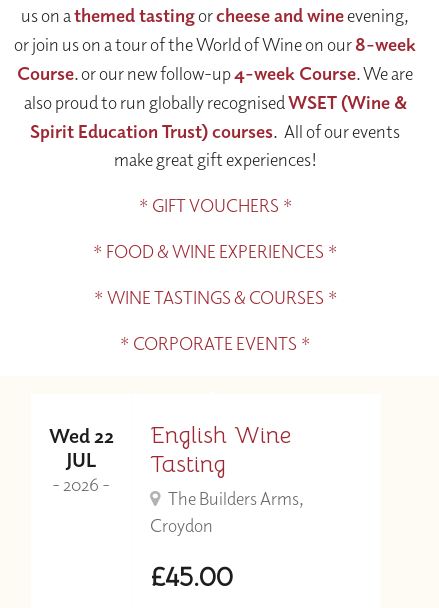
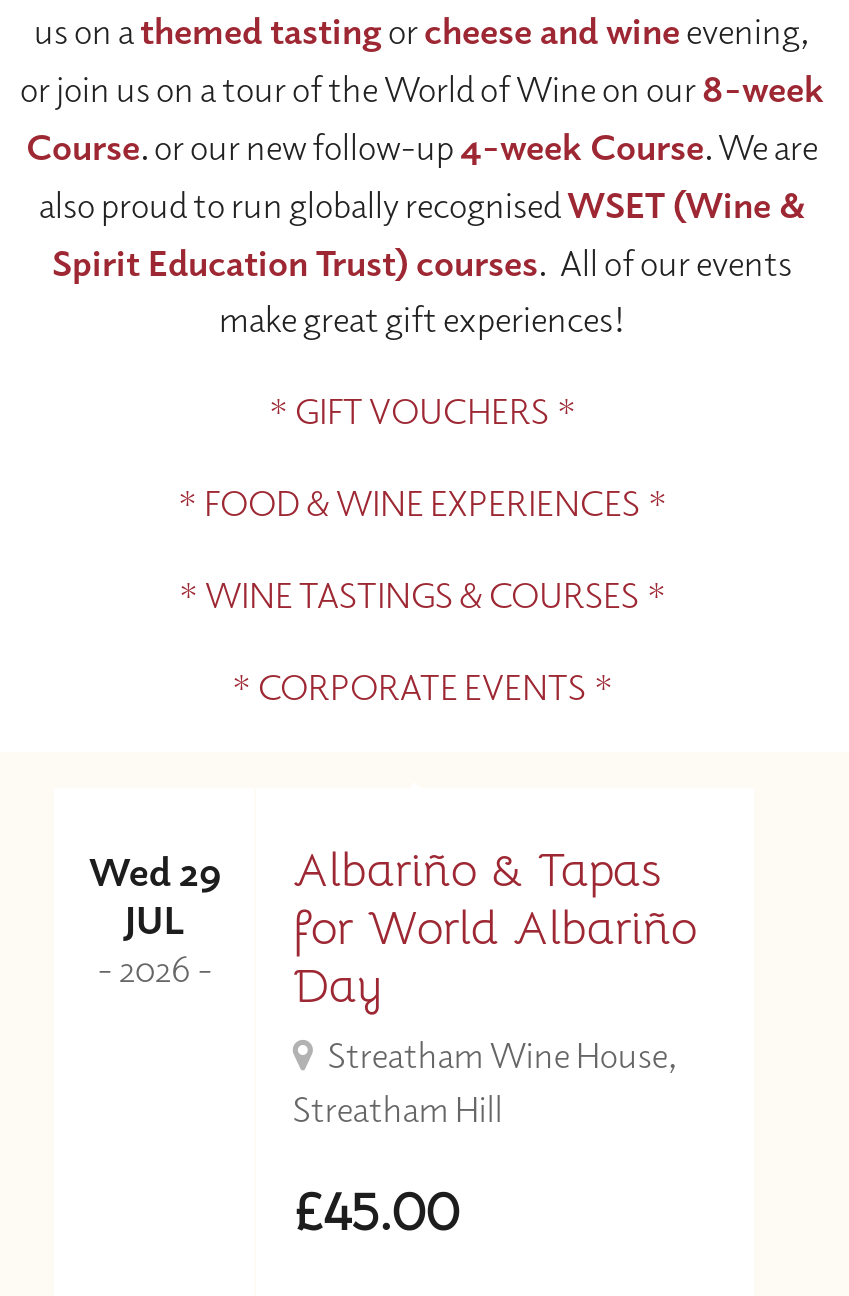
- Wed 22
+ Wed 29

- English Wine
- Tasting
- The Builders Arms,
- Croydon
+ Albariño & Tapas
+ for World Albariño
+ Day
+ Streatham Wine House,
+ Streatham Hill
